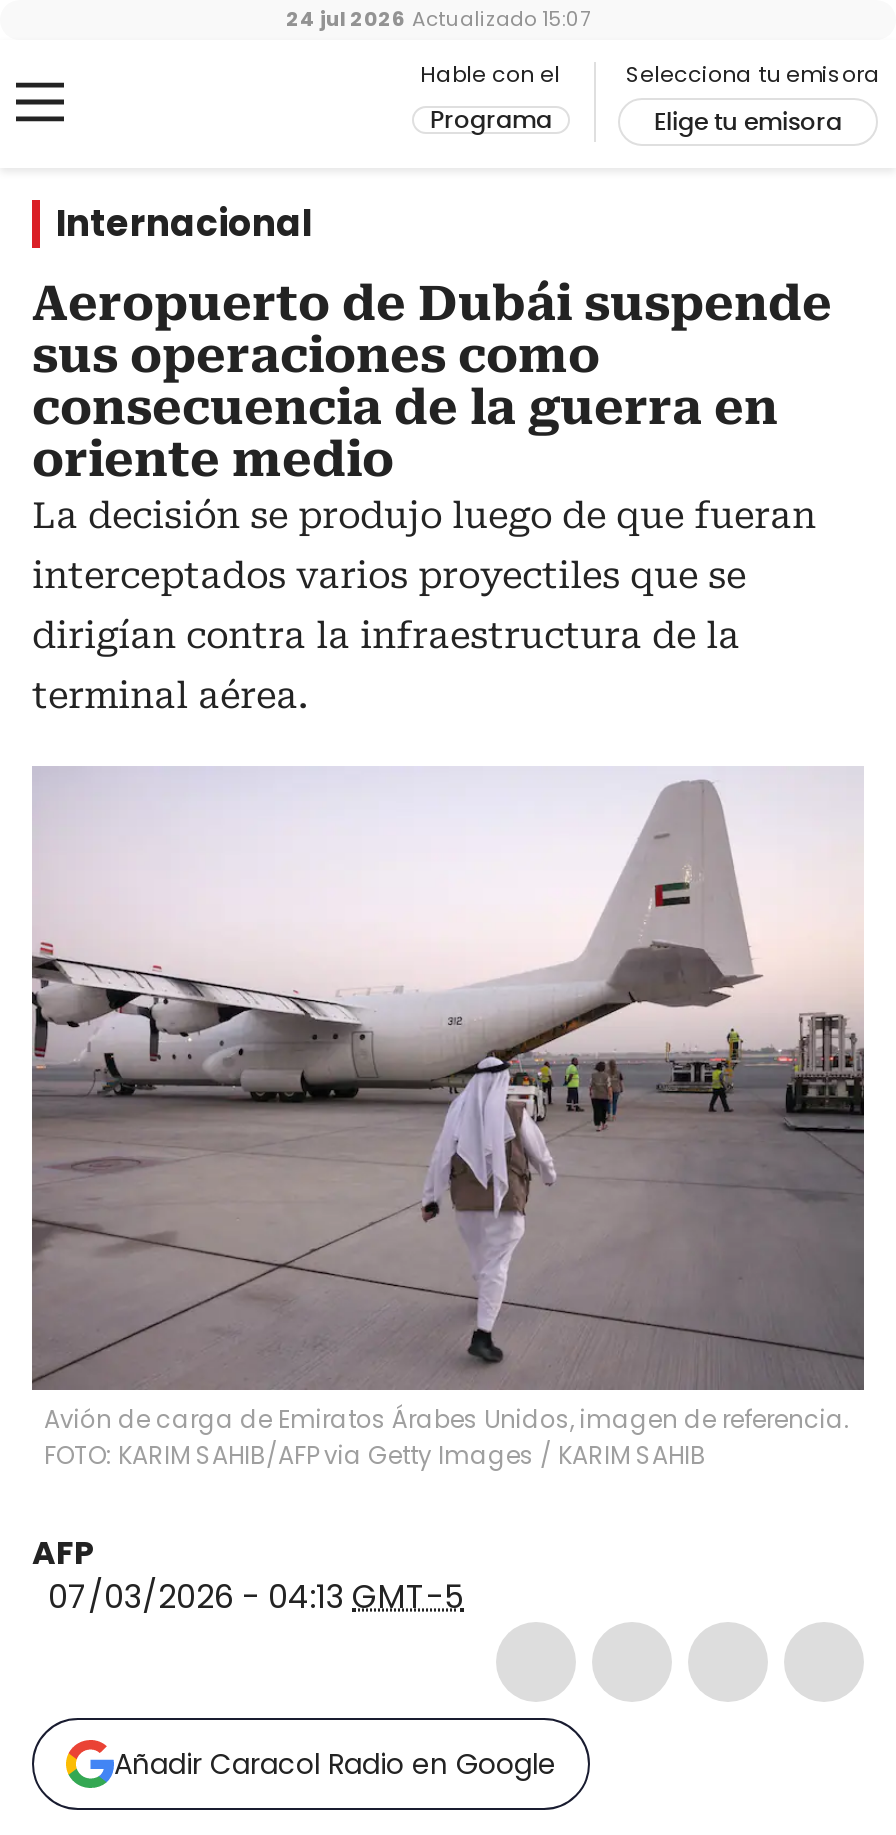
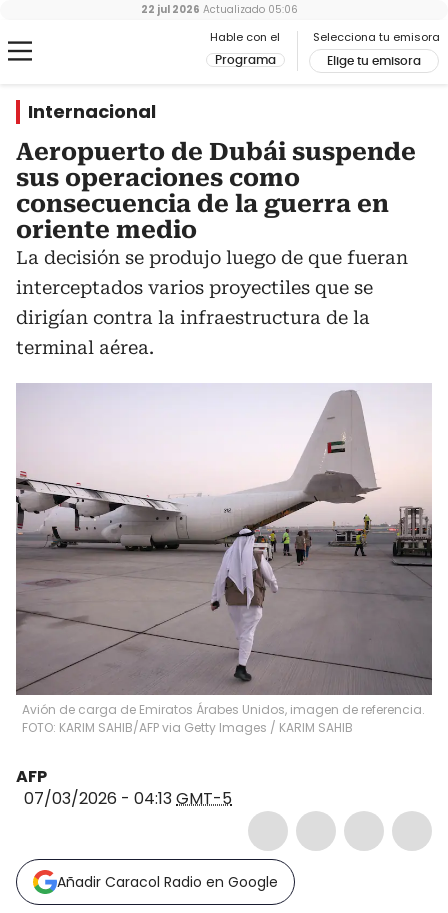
- 24 jul 2026 Actualizado 15:07
+ 22 jul 2026 Actualizado 05:06
